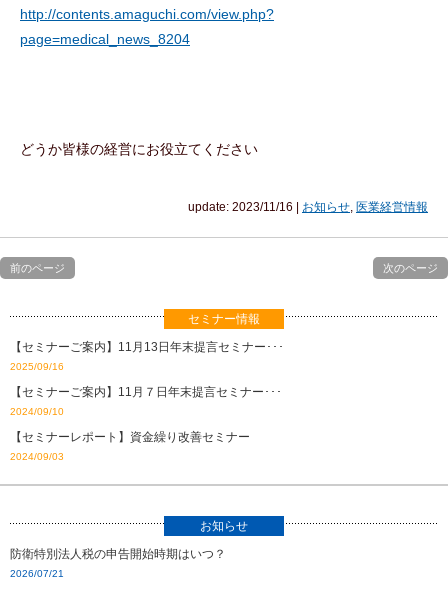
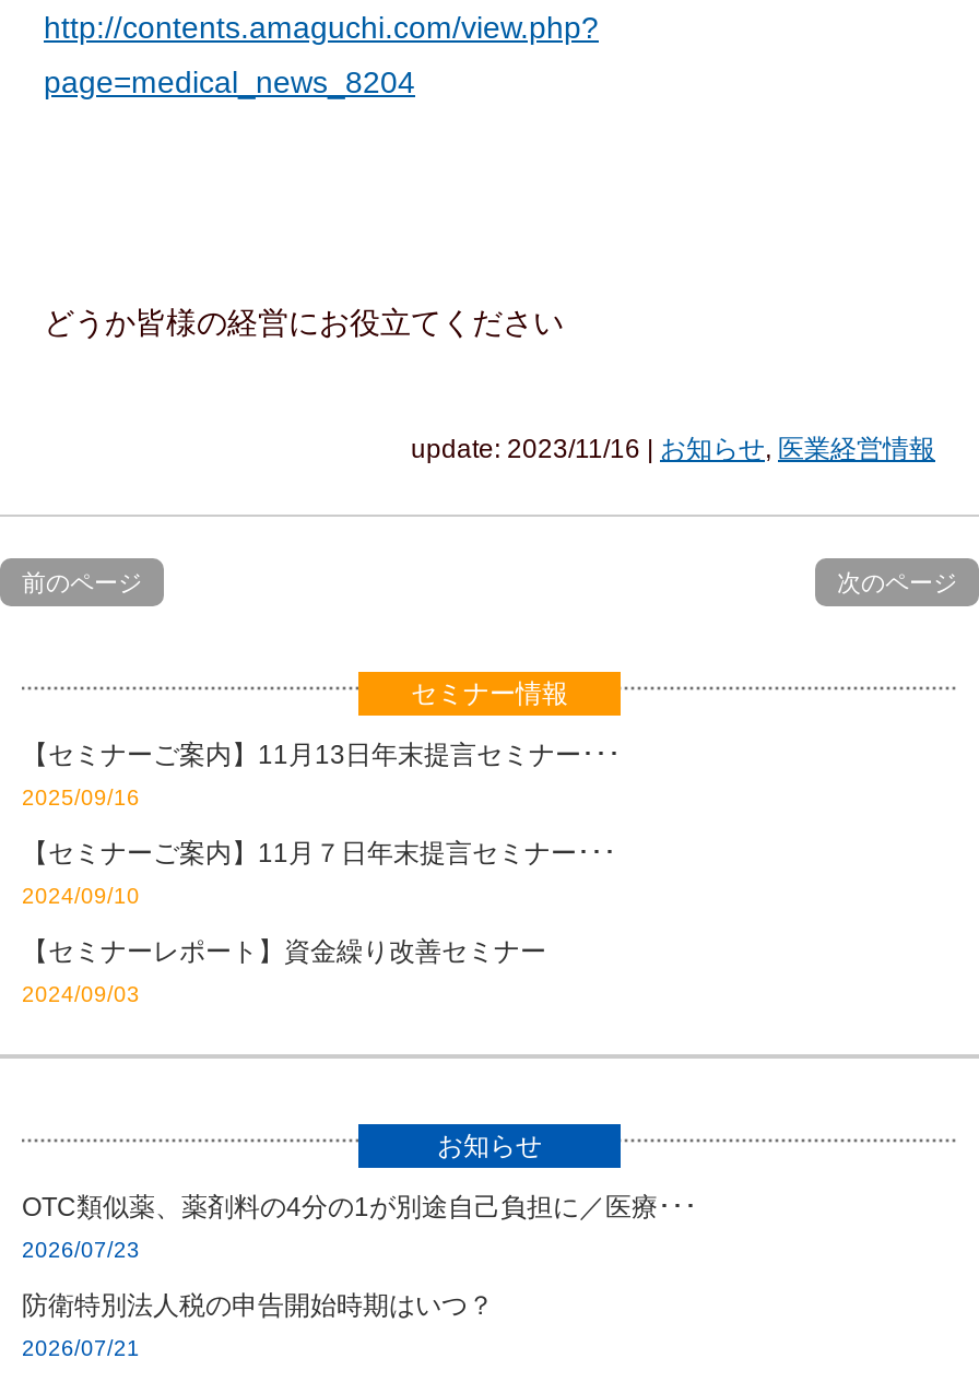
+ OTC類似薬、薬剤料の4分の1が別途自己負担に／医療･･･
+ 2026/07/23
